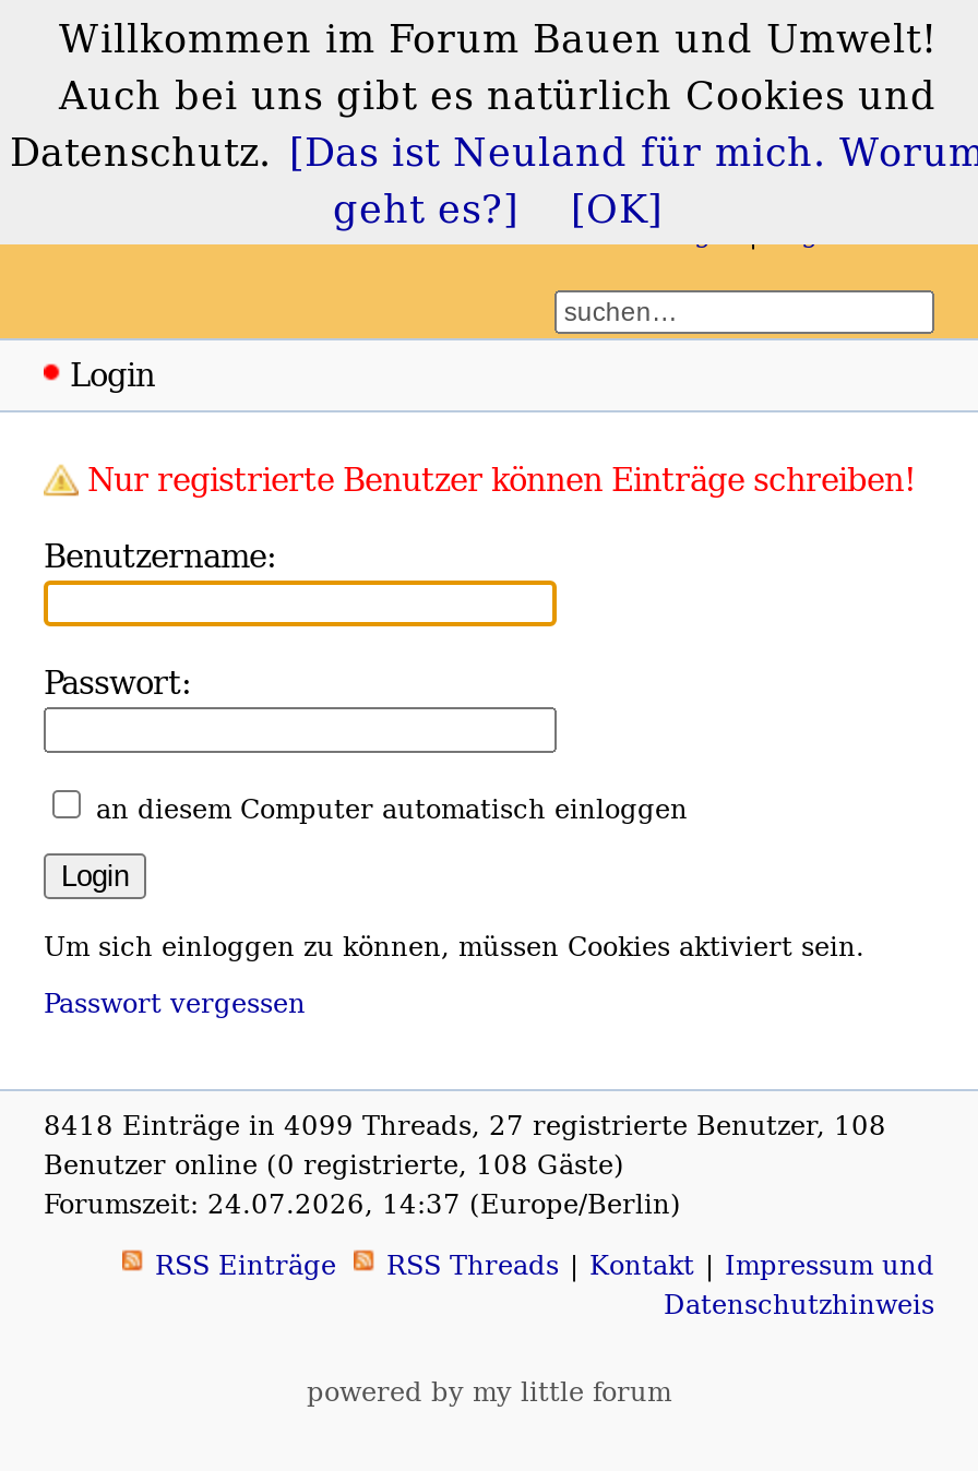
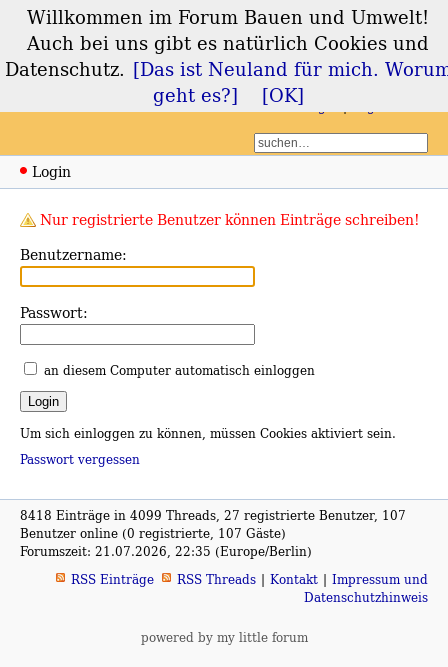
- 8418 Einträge in 4099 Threads, 27 registrierte Benutzer, 108
+ 8418 Einträge in 4099 Threads, 27 registrierte Benutzer, 107

- Benutzer online (0 registrierte, 108 Gäste)
+ Benutzer online (0 registrierte, 107 Gäste)

- Forumszeit: 24.07.2026, 14:37 (Europe/Berlin)
+ Forumszeit: 21.07.2026, 22:35 (Europe/Berlin)
